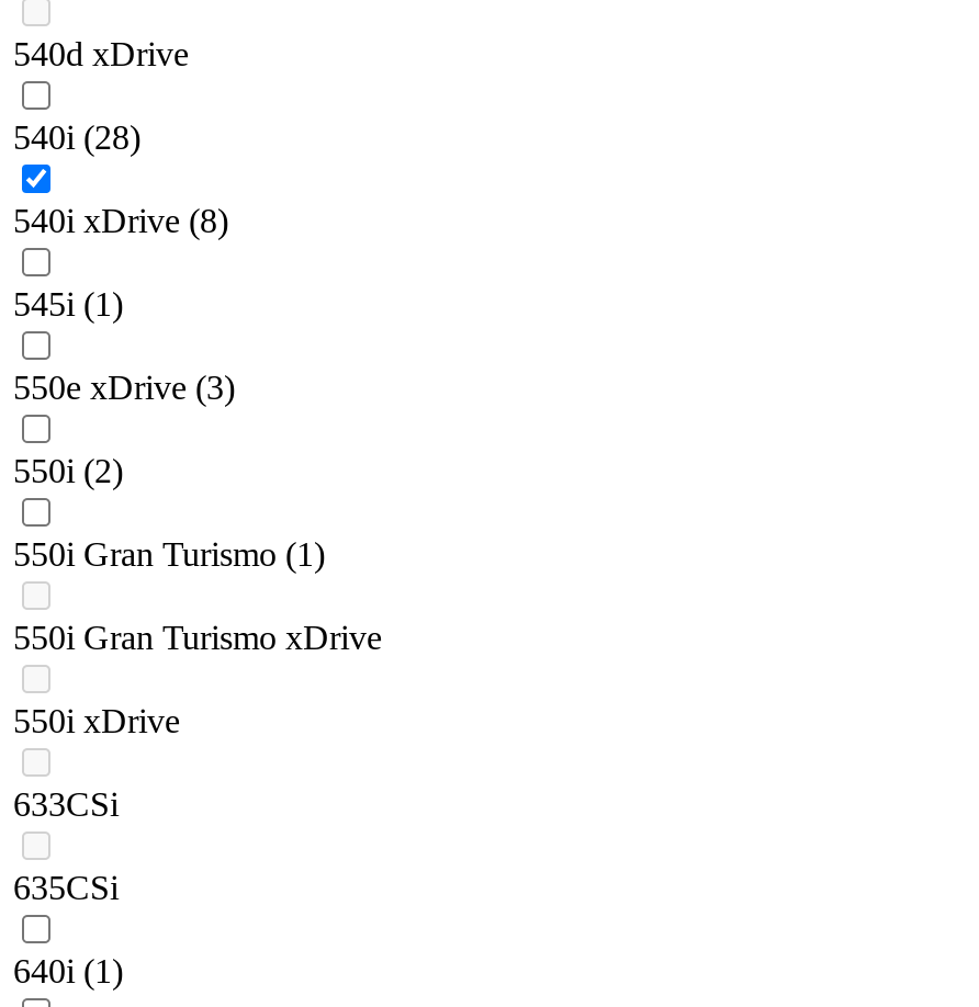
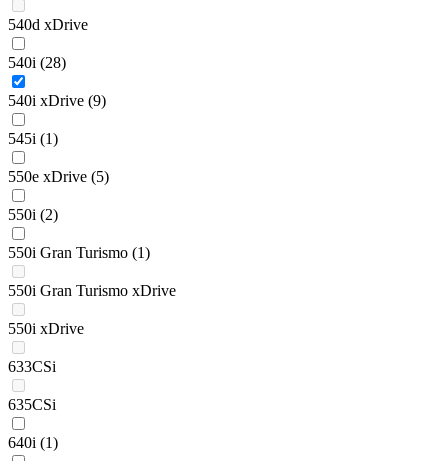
- 540i xDrive (8)
+ 540i xDrive (9)

- 550e xDrive (3)
+ 550e xDrive (5)
